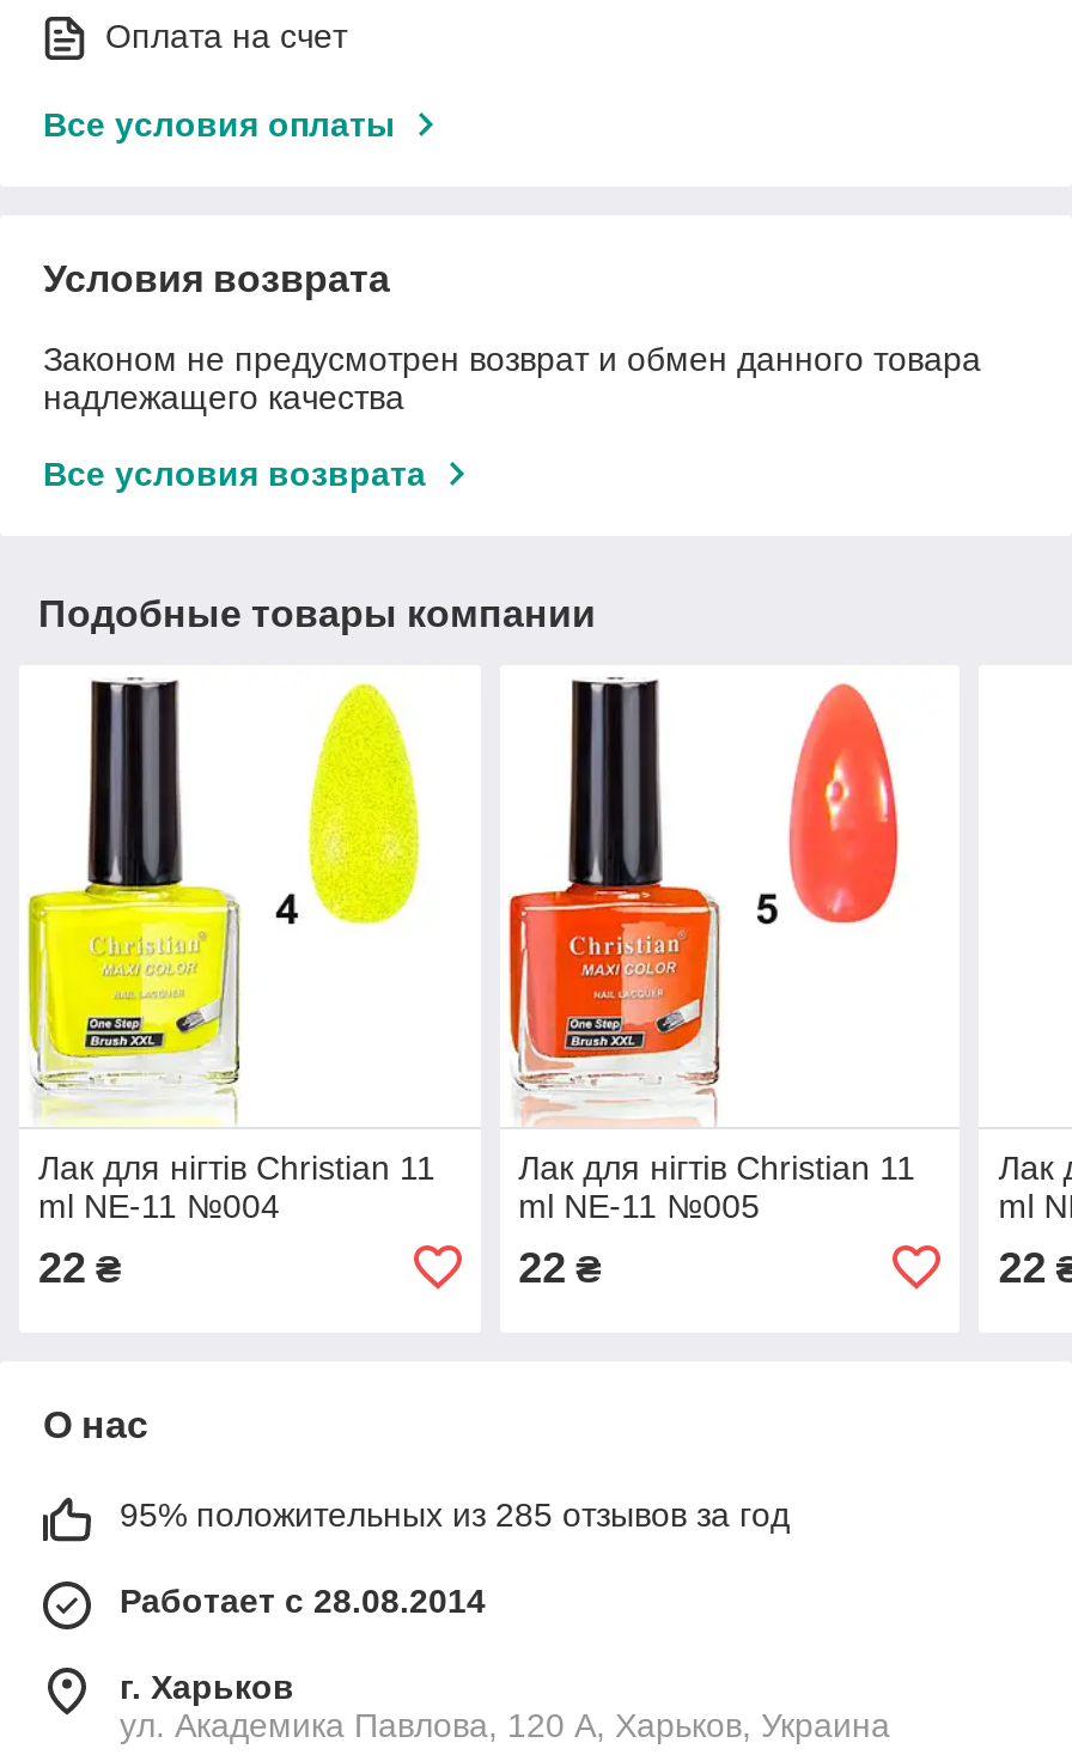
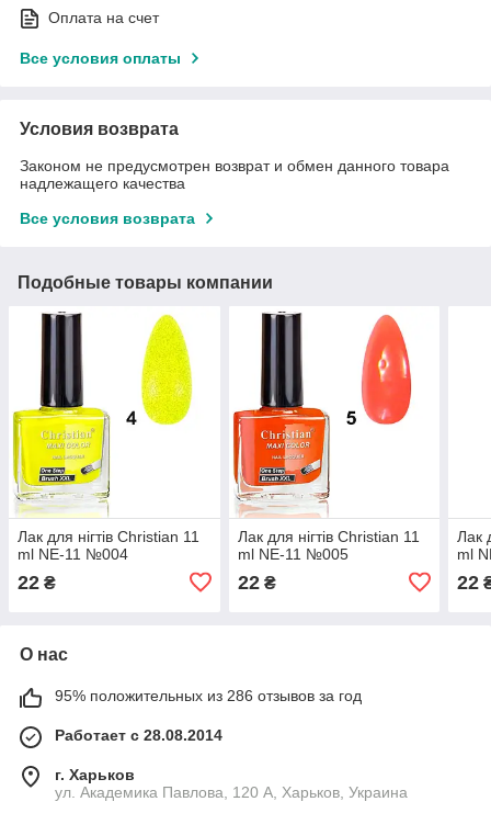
- 95% положительных из 285 отзывов за год
+ 95% положительных из 286 отзывов за год
